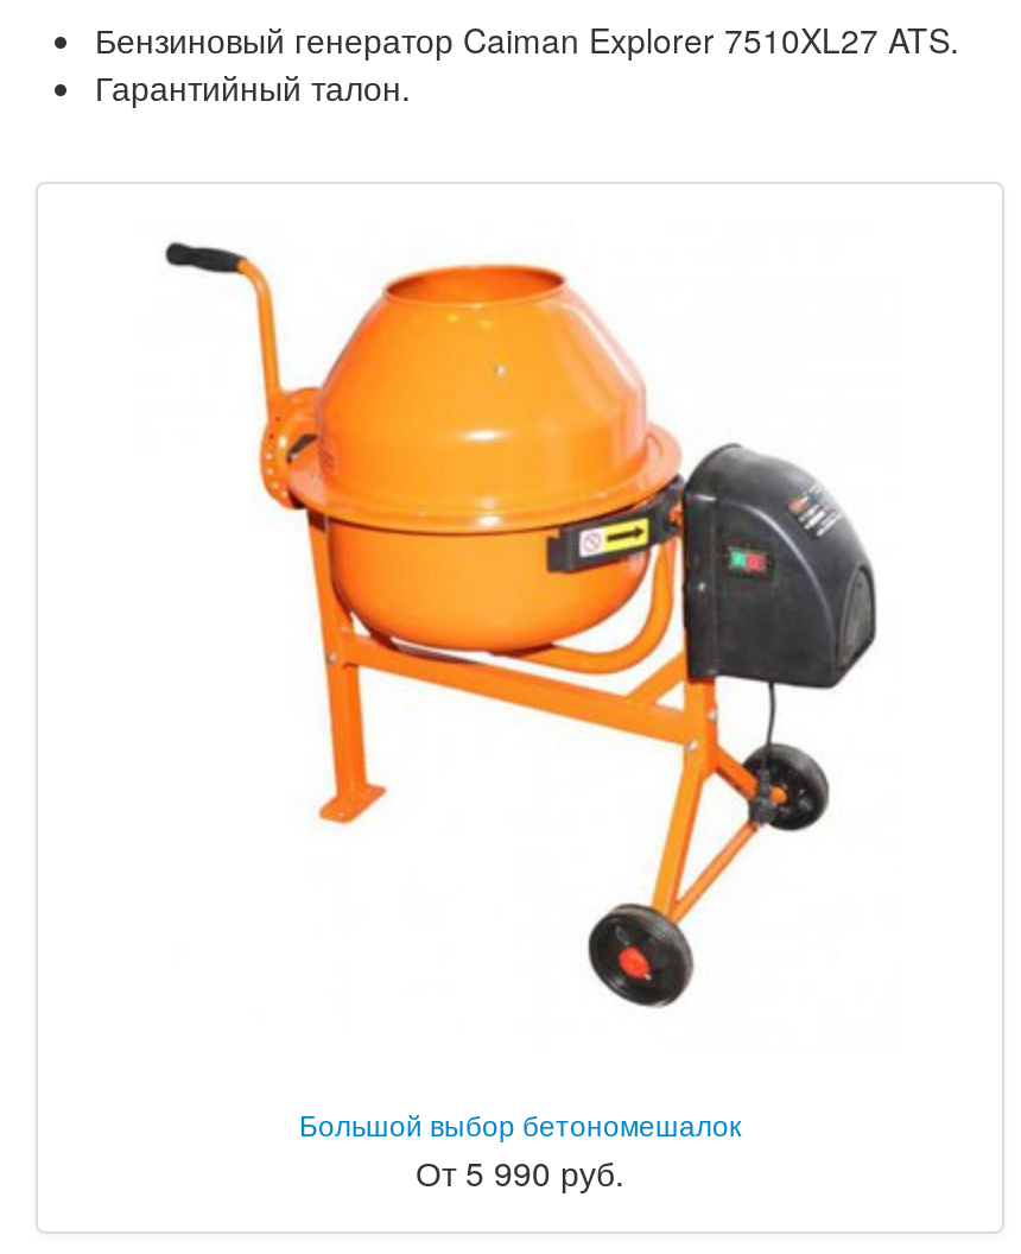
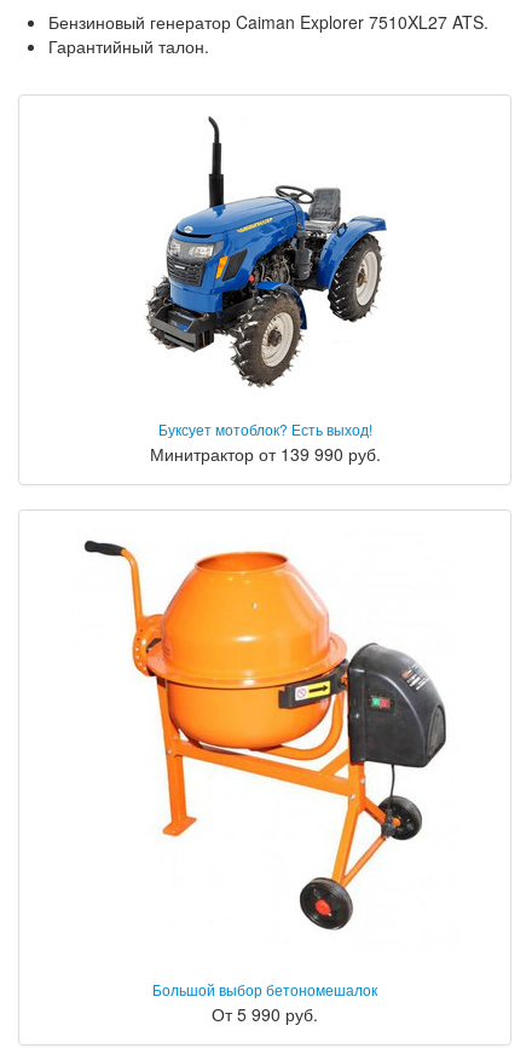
+ [image]
+ Буксует мотоблок? Есть выход!
+ Минитрактор от 139 990 руб.
